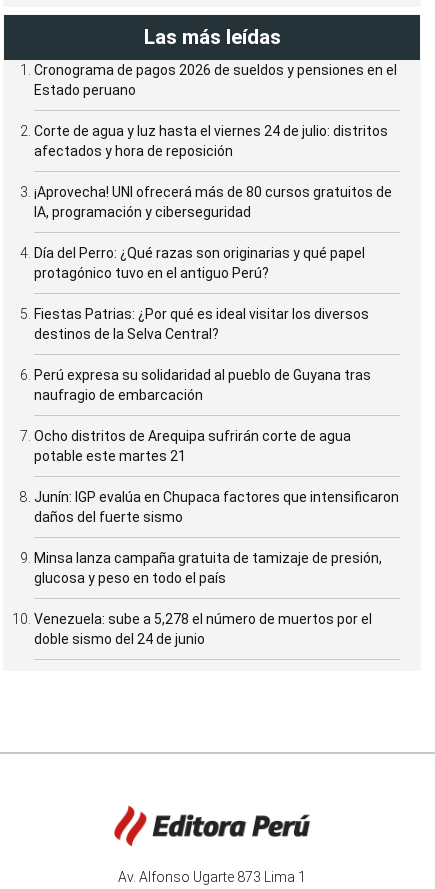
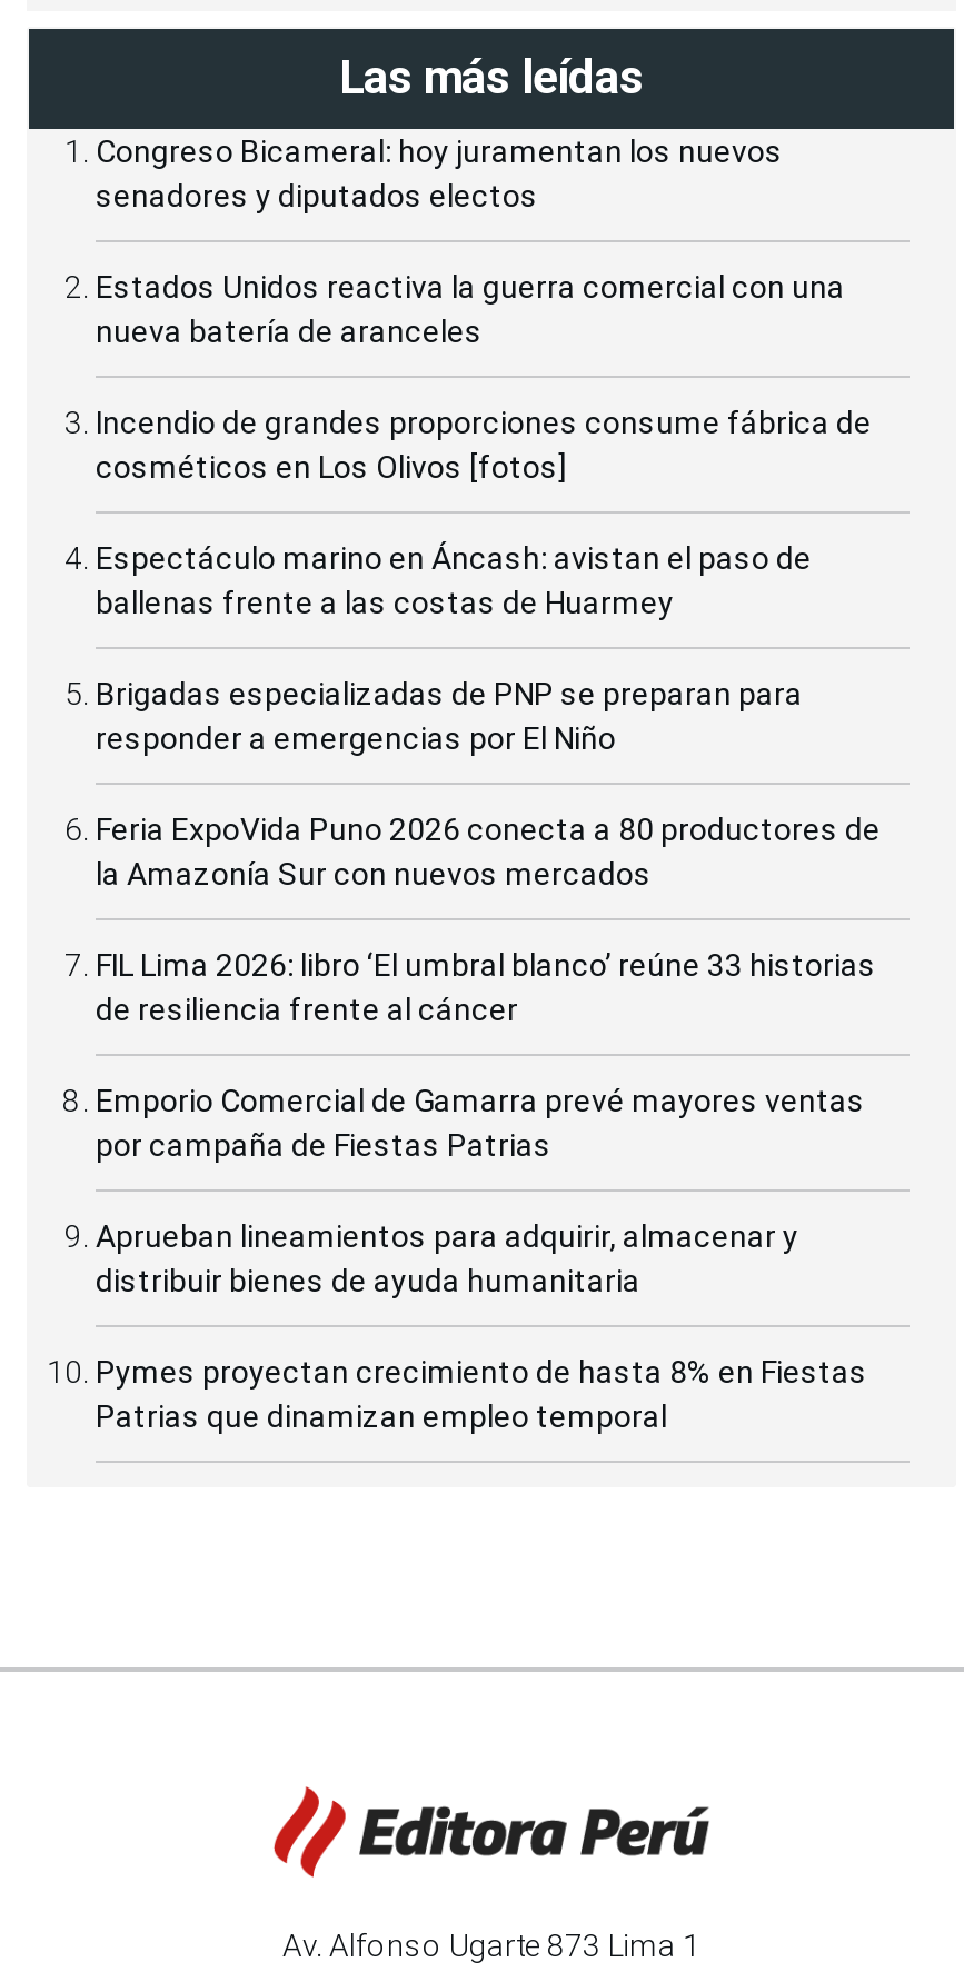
- Cronograma de pagos 2026 de sueldos y pensiones en el
- Estado peruano
+ Congreso Bicameral: hoy juramentan los nuevos
+ senadores y diputados electos

- Corte de agua y luz hasta el viernes 24 de julio: distritos
- afectados y hora de reposición
+ Estados Unidos reactiva la guerra comercial con una
+ nueva batería de aranceles

- ¡Aprovecha! UNI ofrecerá más de 80 cursos gratuitos de
- IA, programación y ciberseguridad
+ Incendio de grandes proporciones consume fábrica de
+ cosméticos en Los Olivos [fotos]

- Día del Perro: ¿Qué razas son originarias y qué papel
- protagónico tuvo en el antiguo Perú?
+ Espectáculo marino en Áncash: avistan el paso de
+ ballenas frente a las costas de Huarmey

- Fiestas Patrias: ¿Por qué es ideal visitar los diversos
- destinos de la Selva Central?
+ Brigadas especializadas de PNP se preparan para
+ responder a emergencias por El Niño

- Perú expresa su solidaridad al pueblo de Guyana tras
- naufragio de embarcación
+ Feria ExpoVida Puno 2026 conecta a 80 productores de
+ la Amazonía Sur con nuevos mercados

- Ocho distritos de Arequipa sufrirán corte de agua
- potable este martes 21
+ FIL Lima 2026: libro ‘El umbral blanco’ reúne 33 historias
+ de resiliencia frente al cáncer

- Junín: IGP evalúa en Chupaca factores que intensificaron
- daños del fuerte sismo
+ Emporio Comercial de Gamarra prevé mayores ventas
+ por campaña de Fiestas Patrias

- Minsa lanza campaña gratuita de tamizaje de presión,
- glucosa y peso en todo el país
+ Aprueban lineamientos para adquirir, almacenar y
+ distribuir bienes de ayuda humanitaria

- Venezuela: sube a 5,278 el número de muertos por el
- doble sismo del 24 de junio
+ Pymes proyectan crecimiento de hasta 8% en Fiestas
+ Patrias que dinamizan empleo temporal
